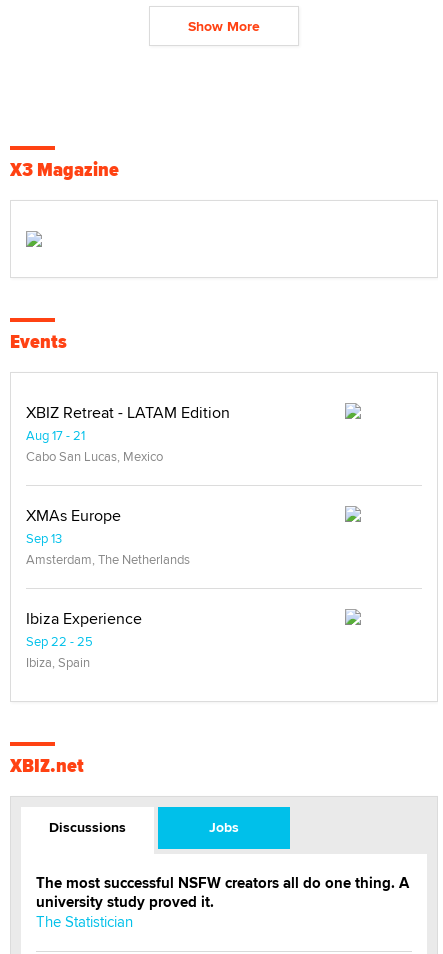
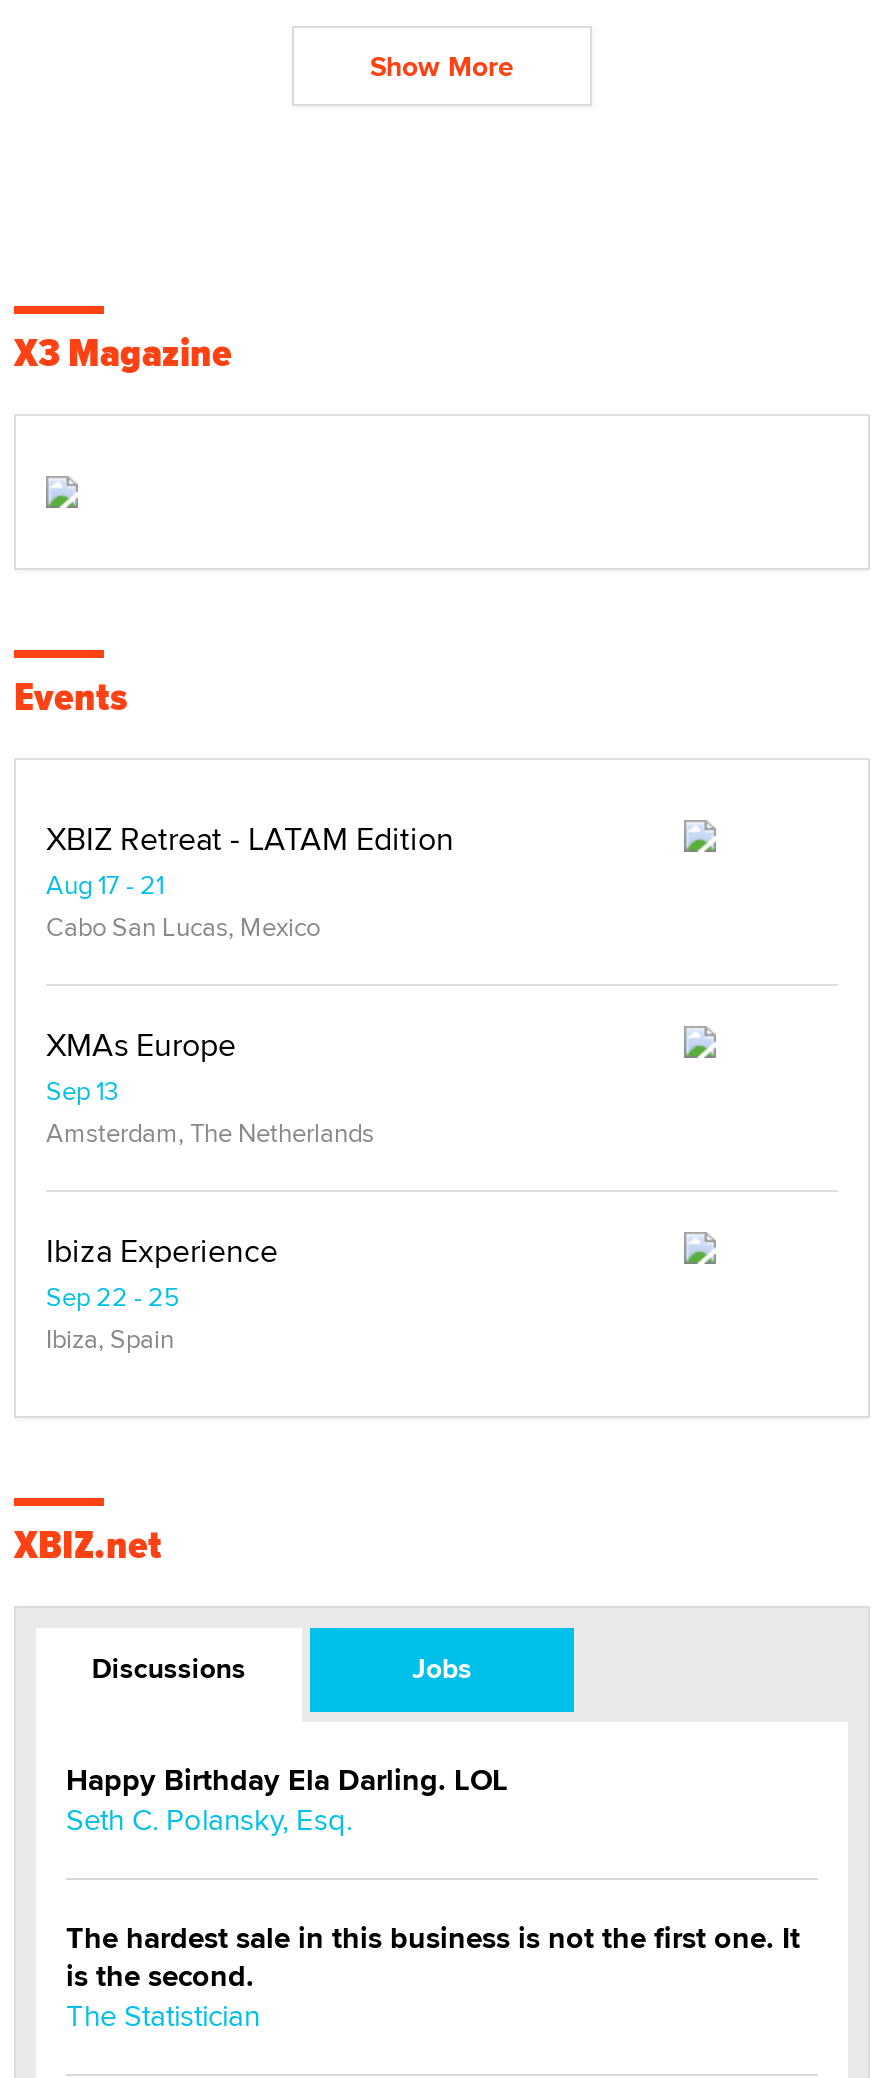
- The most successful NSFW creators all do one thing. A
- university study proved it.
+ Happy Birthday Ela Darling. LOL
+ Seth C. Polansky, Esq.
+ The hardest sale in this business is not the first one. It
+ is the second.
